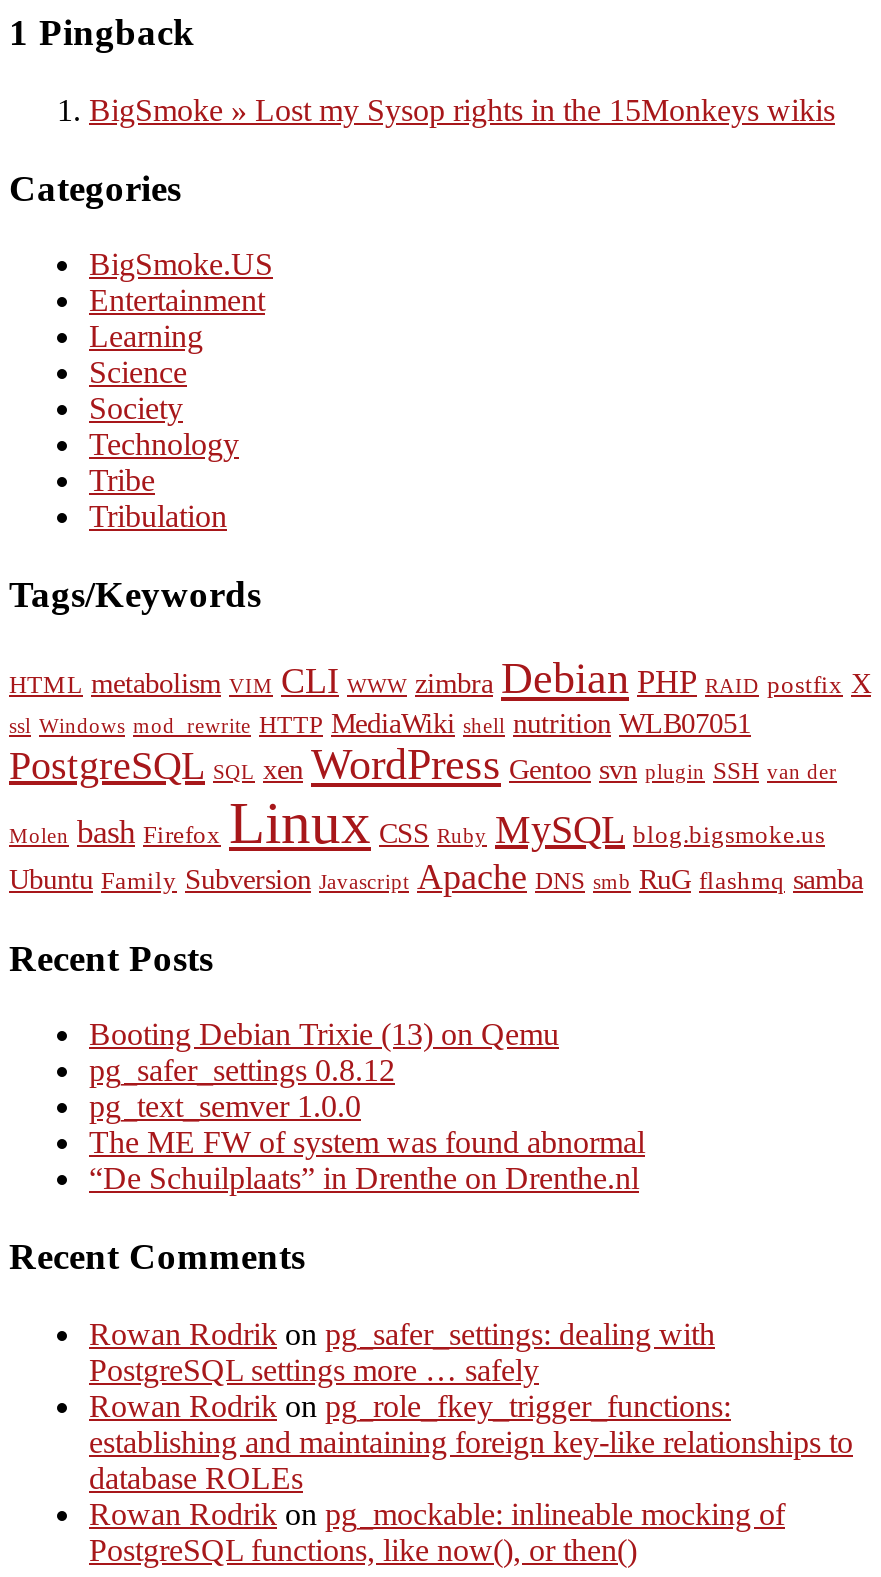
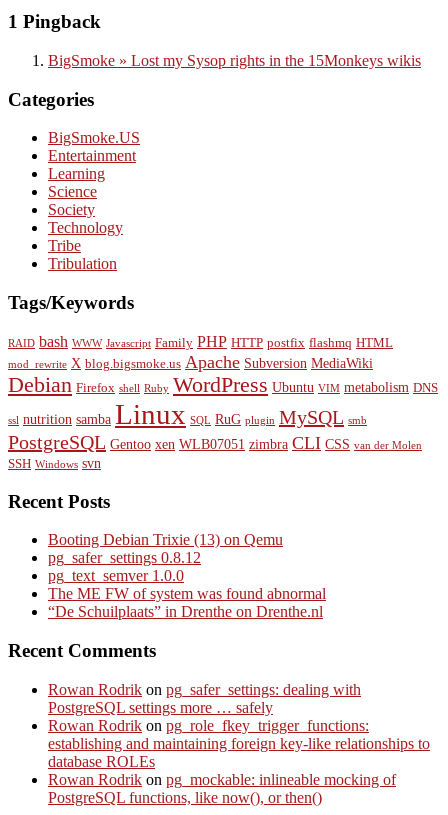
- HTML metabolism VIM CLI WWW zimbra Debian PHP RAID postfix X
- ssl Windows mod_rewrite HTTP MediaWiki shell nutrition WLB07051
- PostgreSQL SQL xen WordPress Gentoo svn plugin SSH van der
- Molen bash Firefox Linux CSS Ruby MySQL blog.bigsmoke.us
- Ubuntu Family Subversion Javascript Apache DNS smb RuG flashmq samba
+ RAID bash WWW Javascript Family PHP HTTP postfix flashmq HTML
+ mod_rewrite X blog.bigsmoke.us Apache Subversion MediaWiki
+ Debian Firefox shell Ruby WordPress Ubuntu VIM metabolism DNS
+ ssl nutrition samba Linux SQL RuG plugin MySQL smb
+ PostgreSQL Gentoo xen WLB07051 zimbra CLI CSS van der Molen
+ SSH Windows svn
